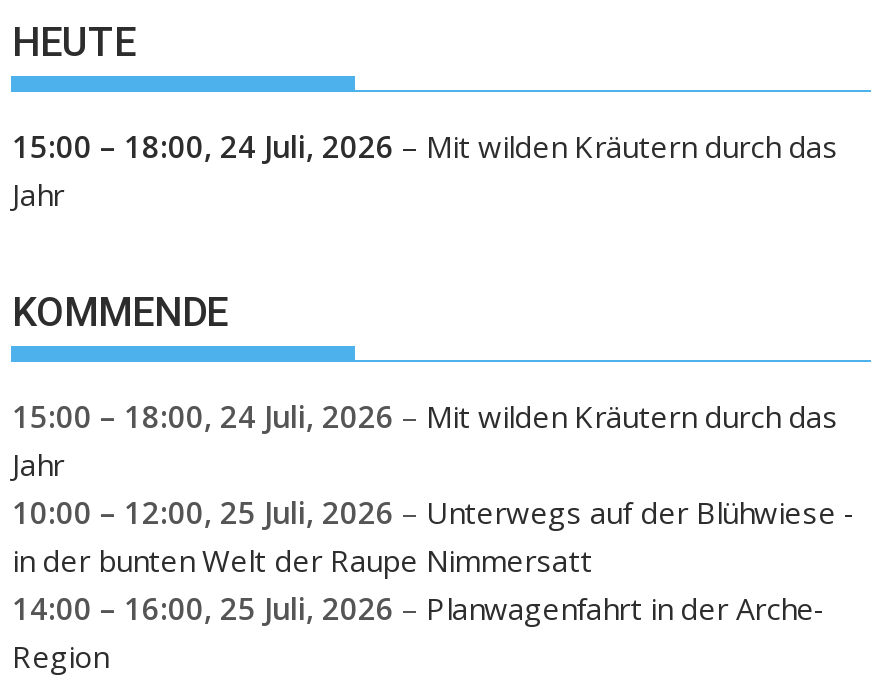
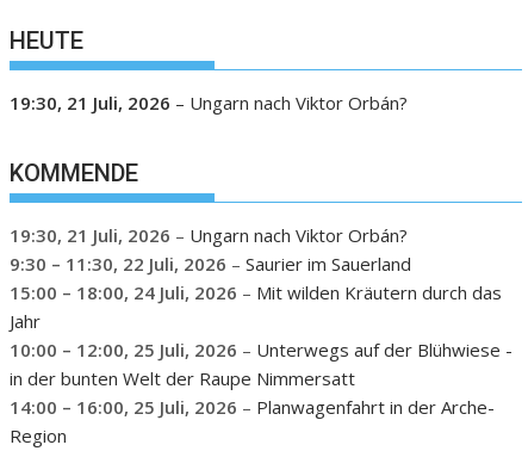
- 15:00 – 18:00, 24 Juli, 2026 – Mit wilden Kräutern durch das
- Jahr
+ 19:30, 21 Juli, 2026 – Ungarn nach Viktor Orbán?

moved up: KOMMENDE

+ 19:30, 21 Juli, 2026 – Ungarn nach Viktor Orbán?
+ 9:30 – 11:30, 22 Juli, 2026 – Saurier im Sauerland
